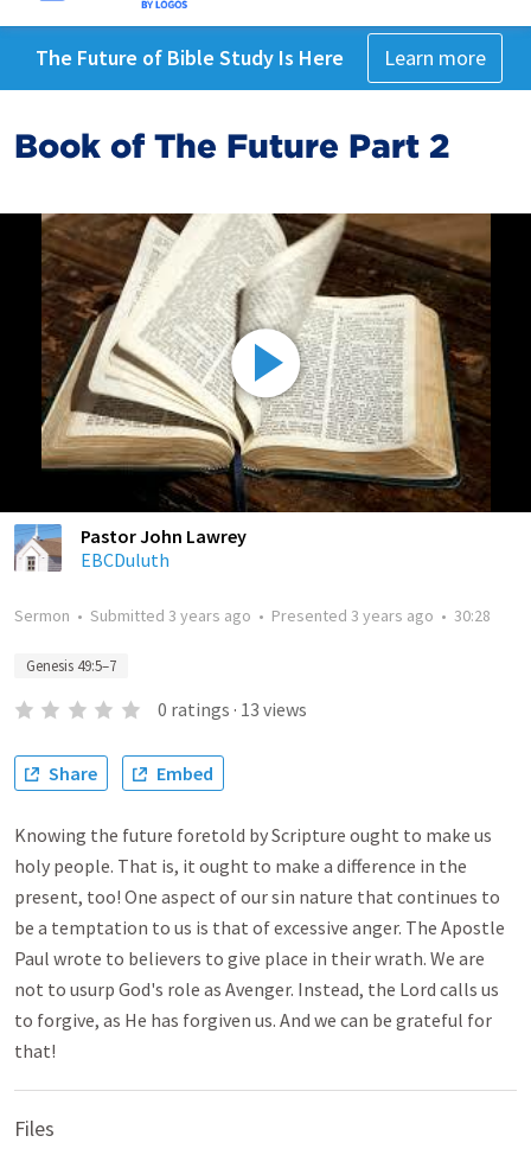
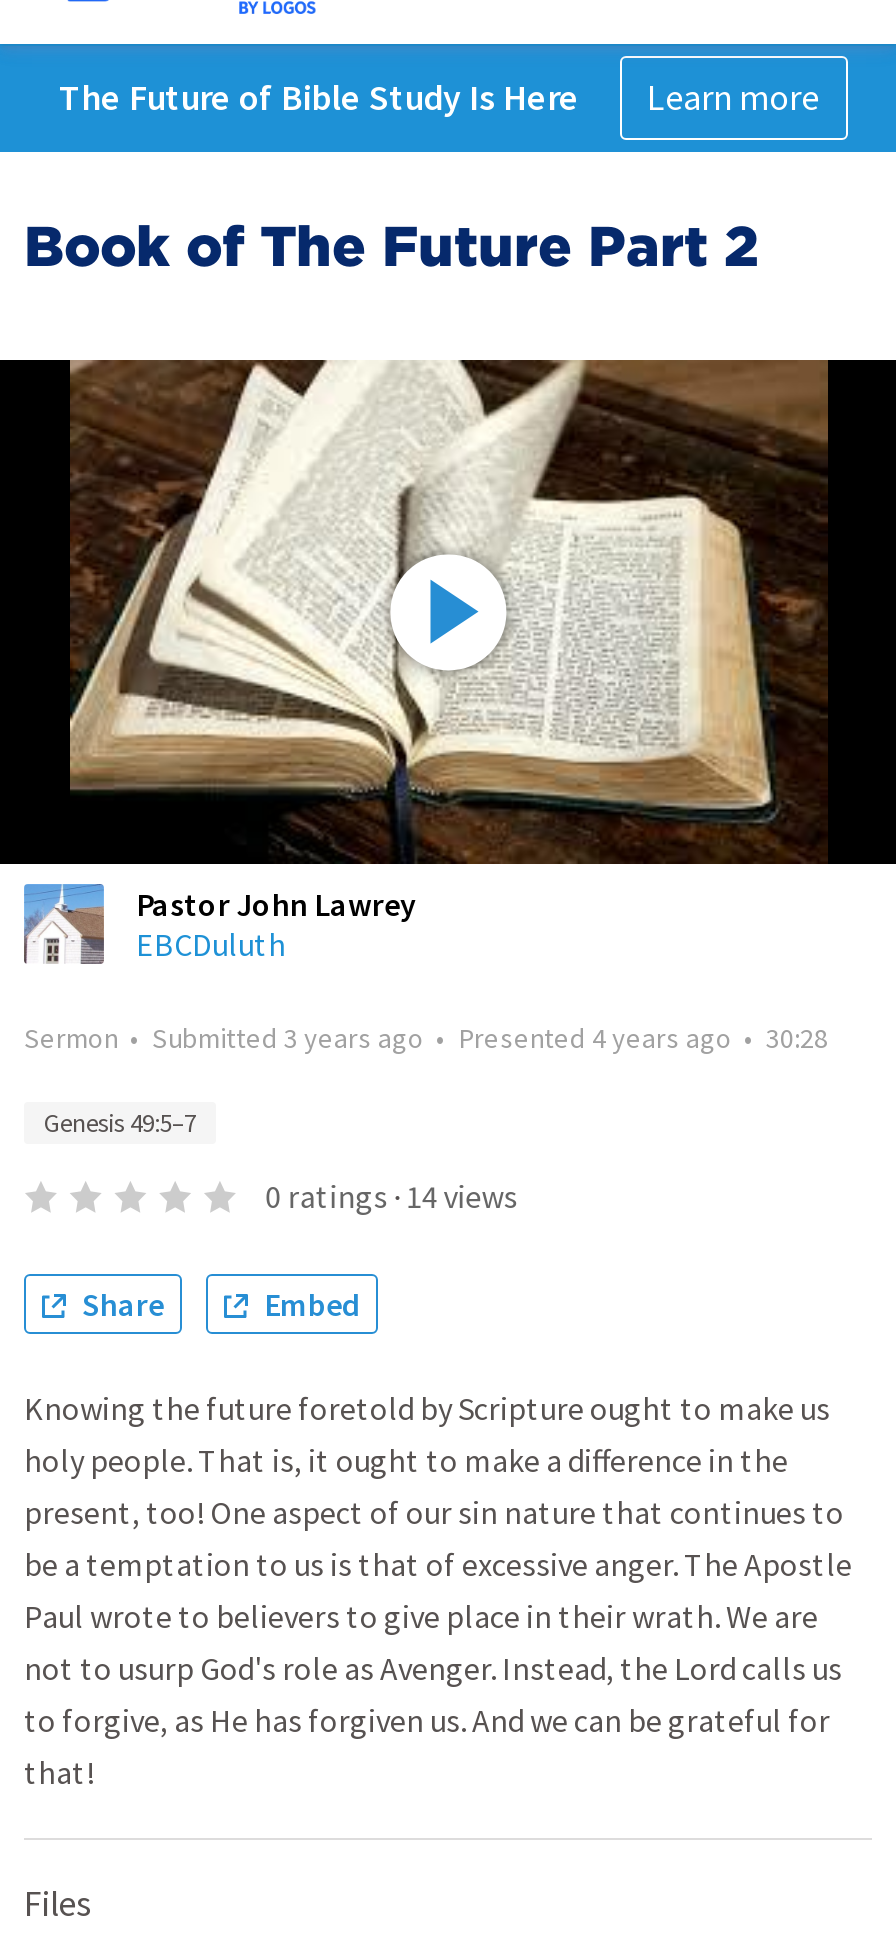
- Sermon • Submitted 3 years ago • Presented 3 years ago • 30:28
+ Sermon • Submitted 3 years ago • Presented 4 years ago • 30:28

- 0 ratings · 13 views
+ 0 ratings · 14 views
